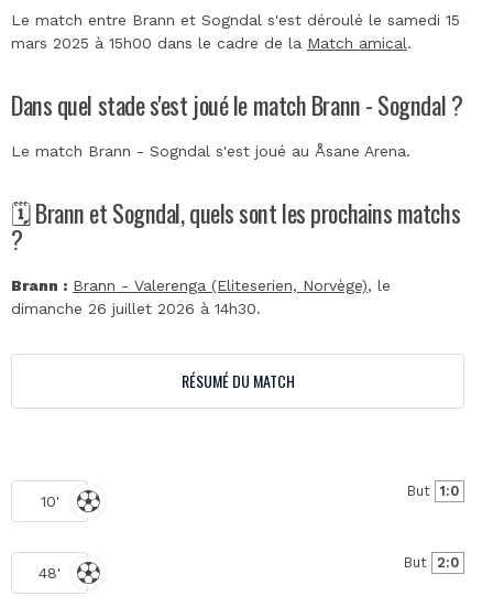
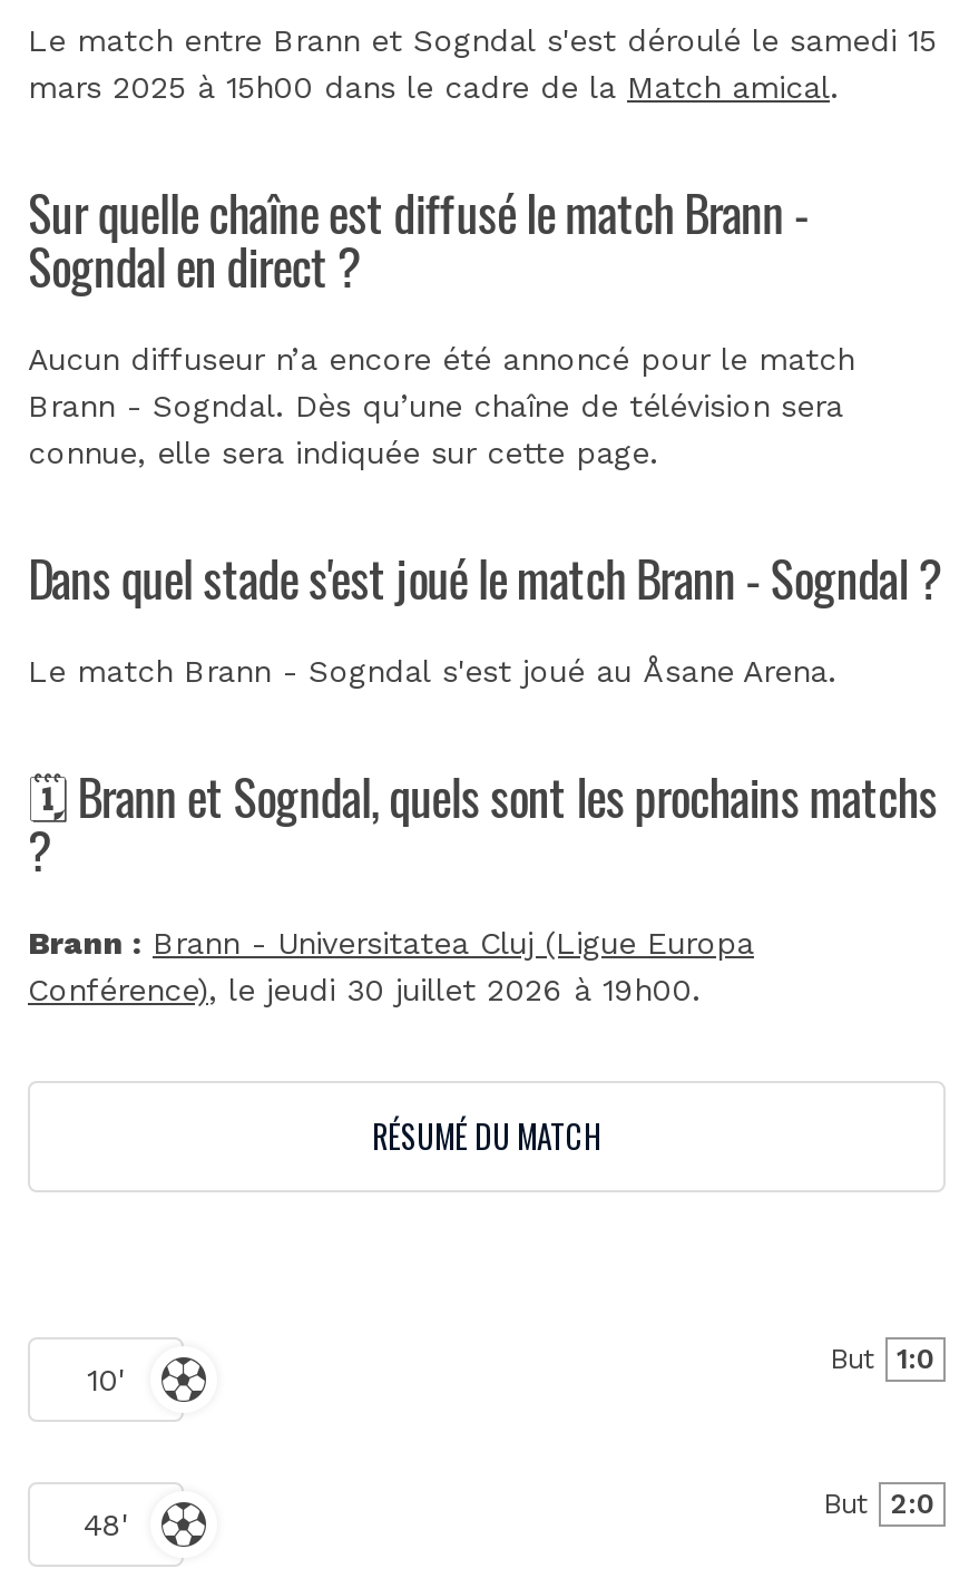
+ Sur quelle chaîne est diffusé le match Brann -
+ Sogndal en direct ?
+ Aucun diffuseur n’a encore été annoncé pour le match
+ Brann - Sogndal. Dès qu’une chaîne de télévision sera
+ connue, elle sera indiquée sur cette page.

- Brann : Brann - Valerenga (Eliteserien, Norvège), le
- dimanche 26 juillet 2026 à 14h30.
+ Brann : Brann - Universitatea Cluj (Ligue Europa
+ Conférence), le jeudi 30 juillet 2026 à 19h00.
